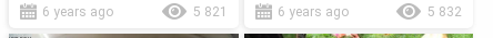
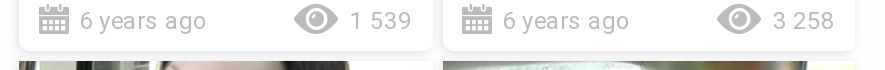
- 5 821
+ 1 539

- 5 832
+ 3 258
